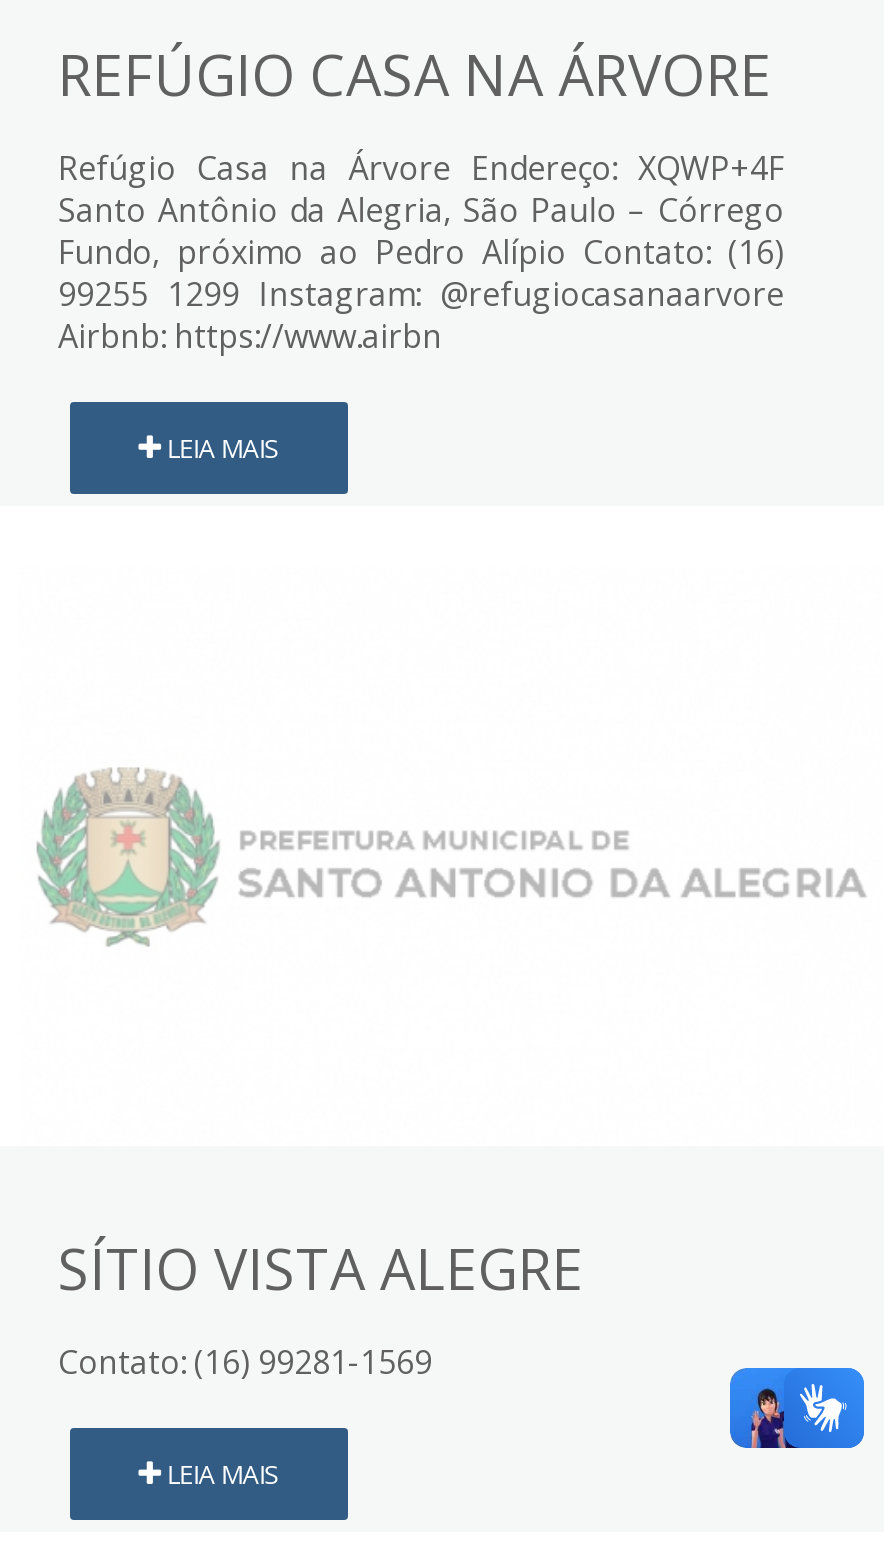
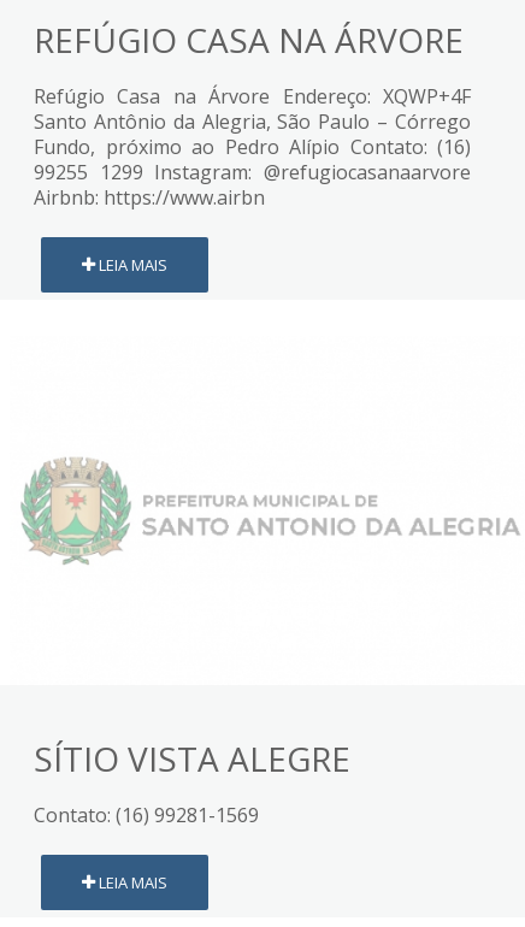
- [image]
